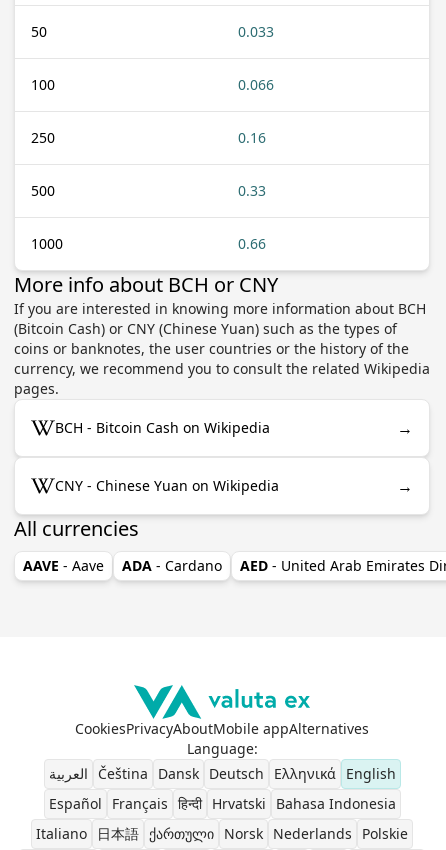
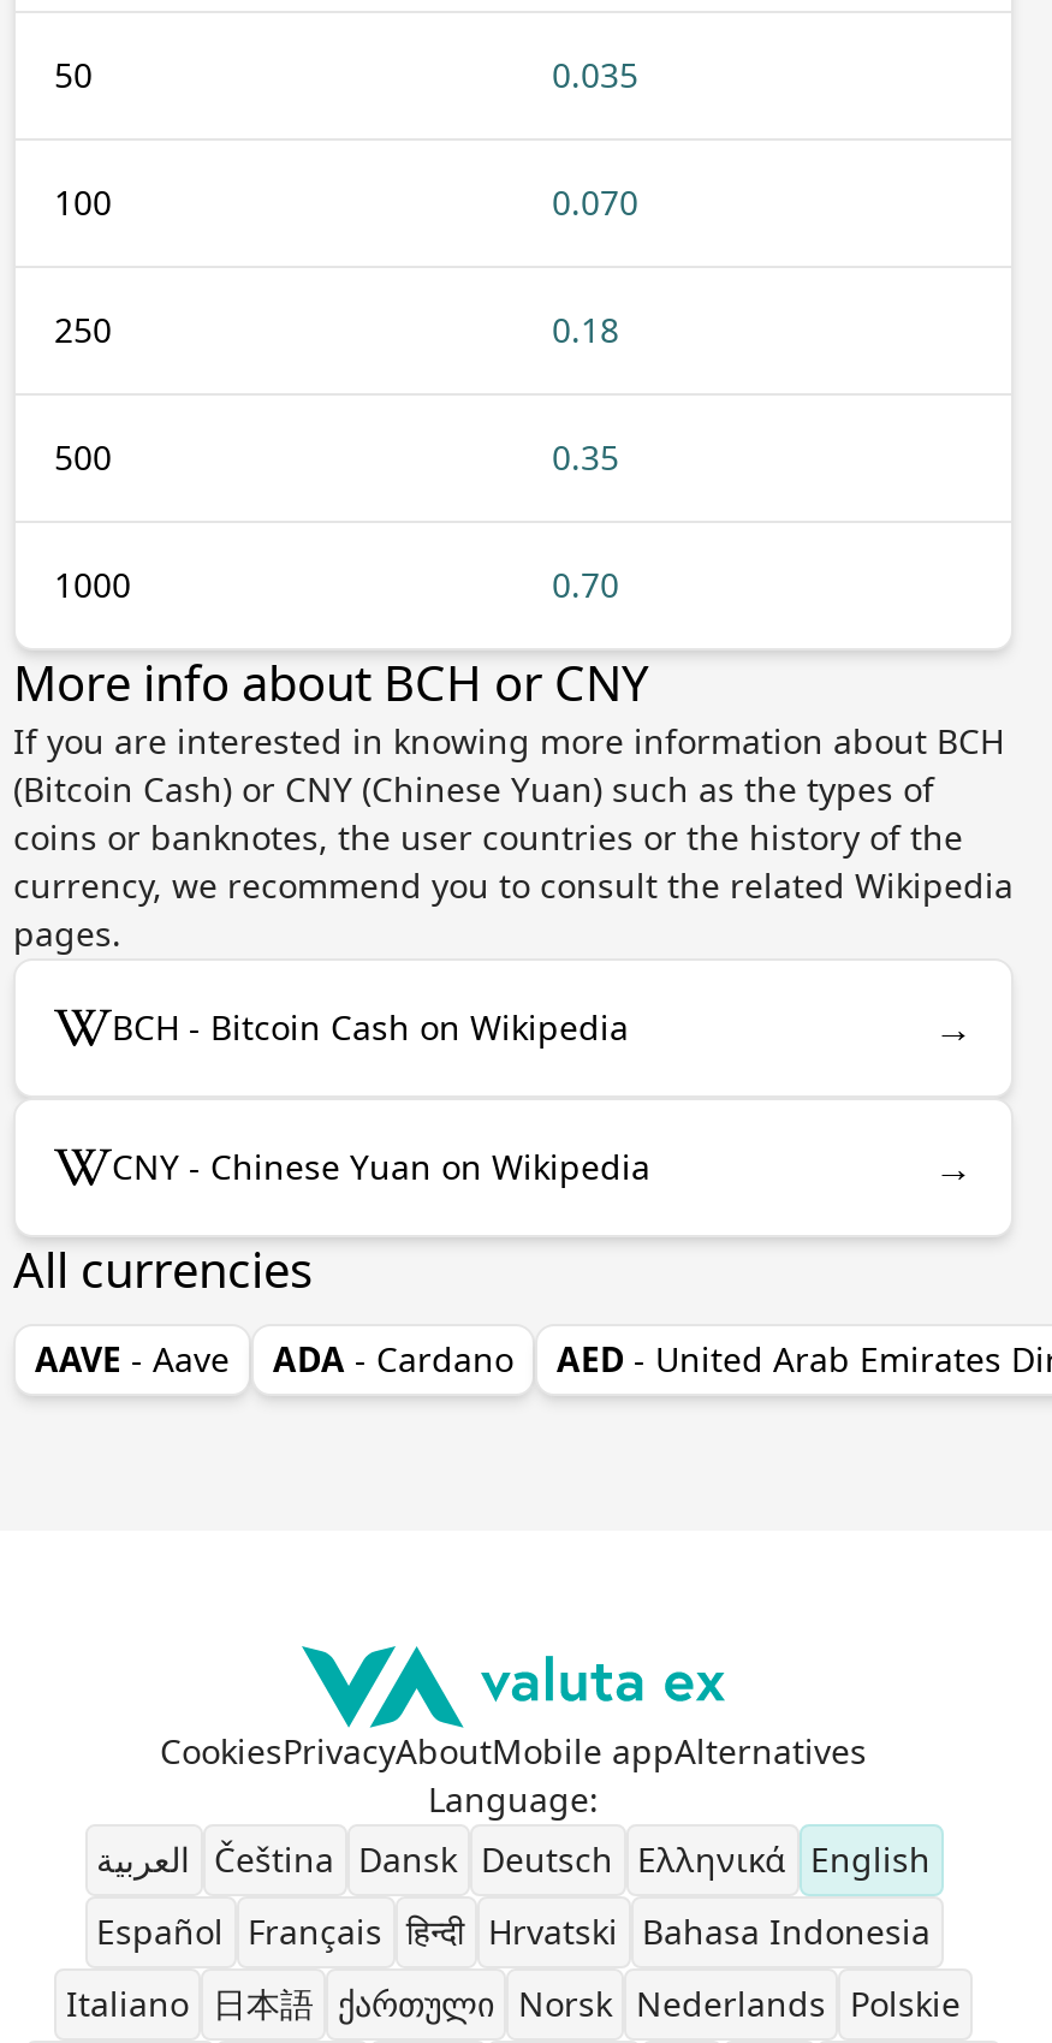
- 0.033
+ 0.035

- 0.066
+ 0.070

- 0.16
+ 0.18

- 0.33
+ 0.35

- 0.66
+ 0.70
